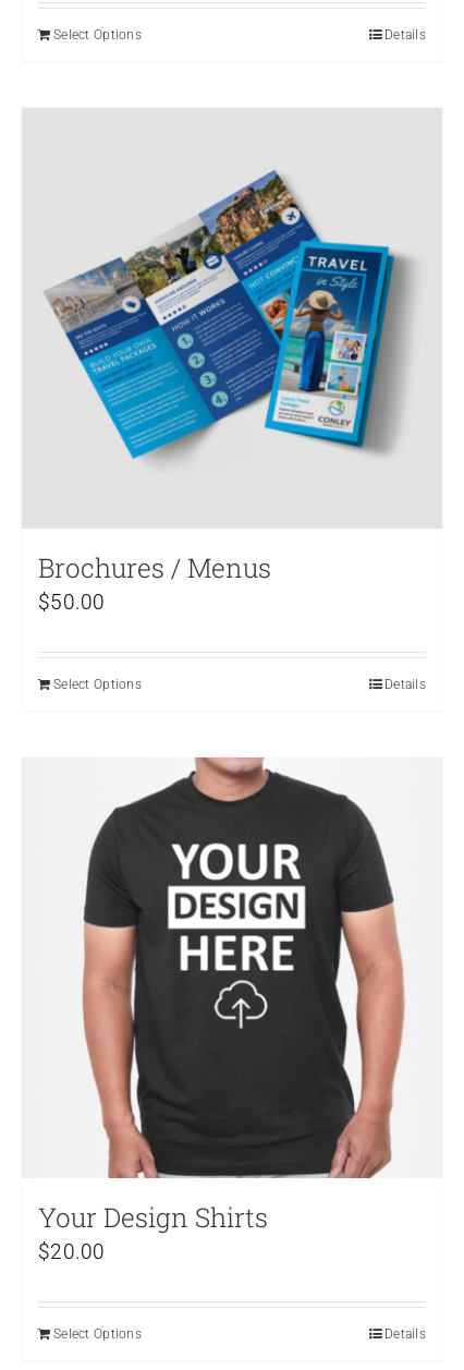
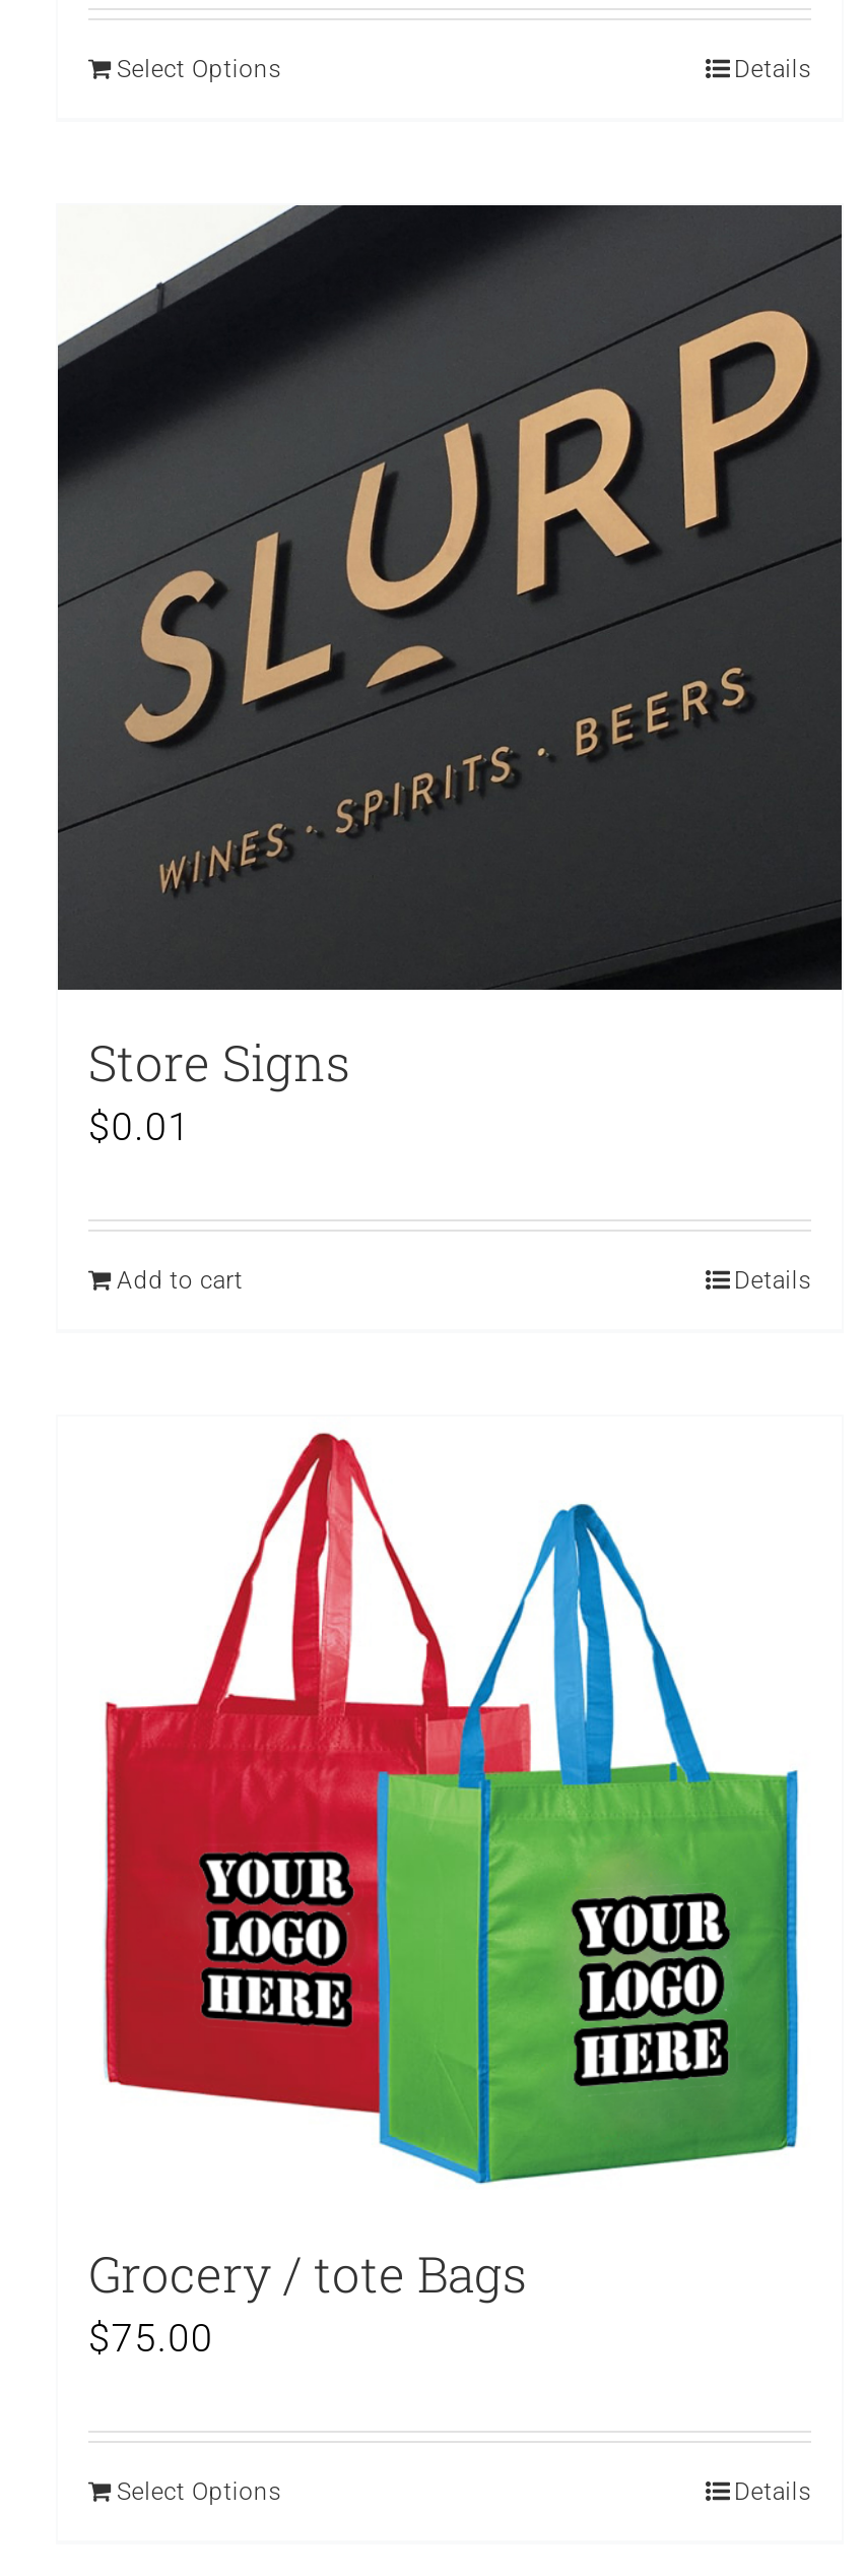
- [image]
- Brochures / Menus
- $50.00
+ [image]
+ Store Signs
+ $0.01

- Select Options
+ Add to cart

- [image]
- Your Design Shirts
- $20.00
+ [image]
+ Grocery / tote Bags
+ $75.00
